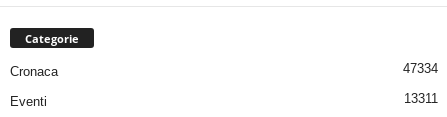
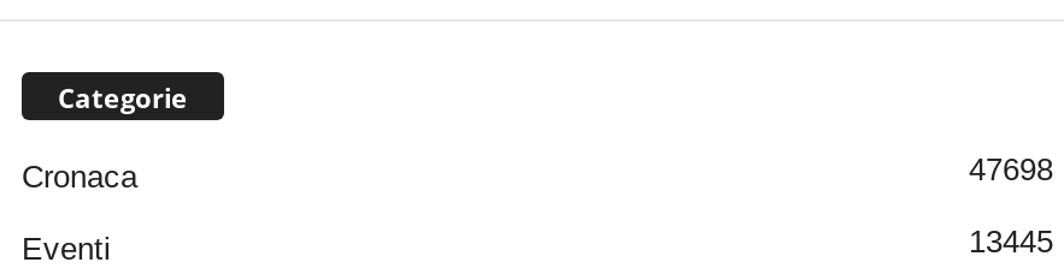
- 47334
+ 47698

- 13311
+ 13445
